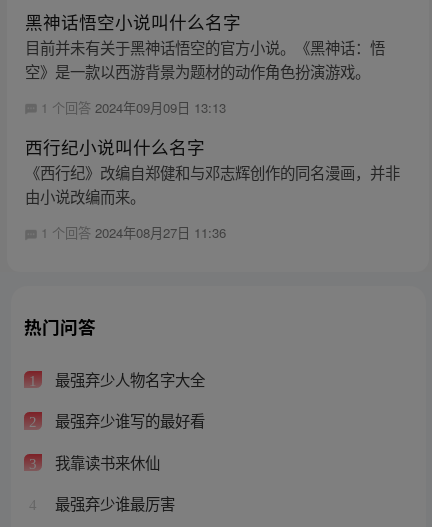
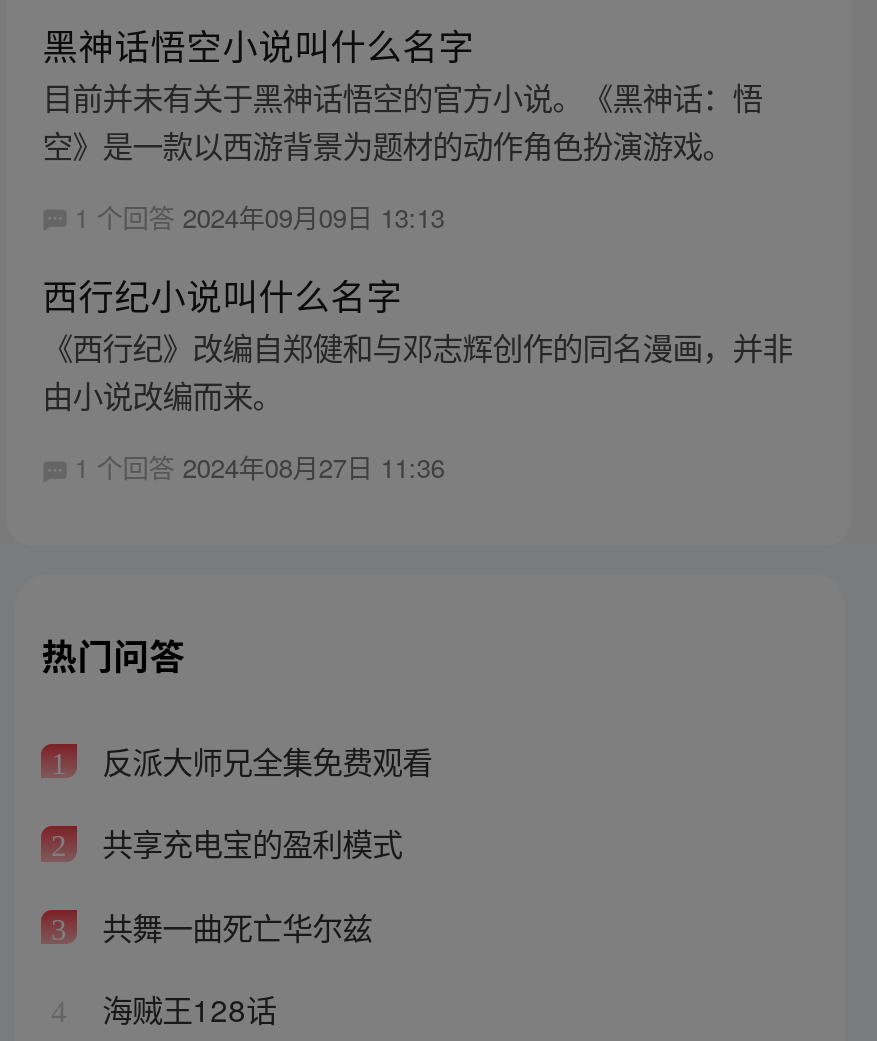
- 最强弃少人物名字大全
+ 反派大师兄全集免费观看

- 最强弃少谁写的最好看
+ 共享充电宝的盈利模式

- 我靠读书来休仙
+ 共舞一曲死亡华尔兹

- 最强弃少谁最厉害
+ 海贼王128话
